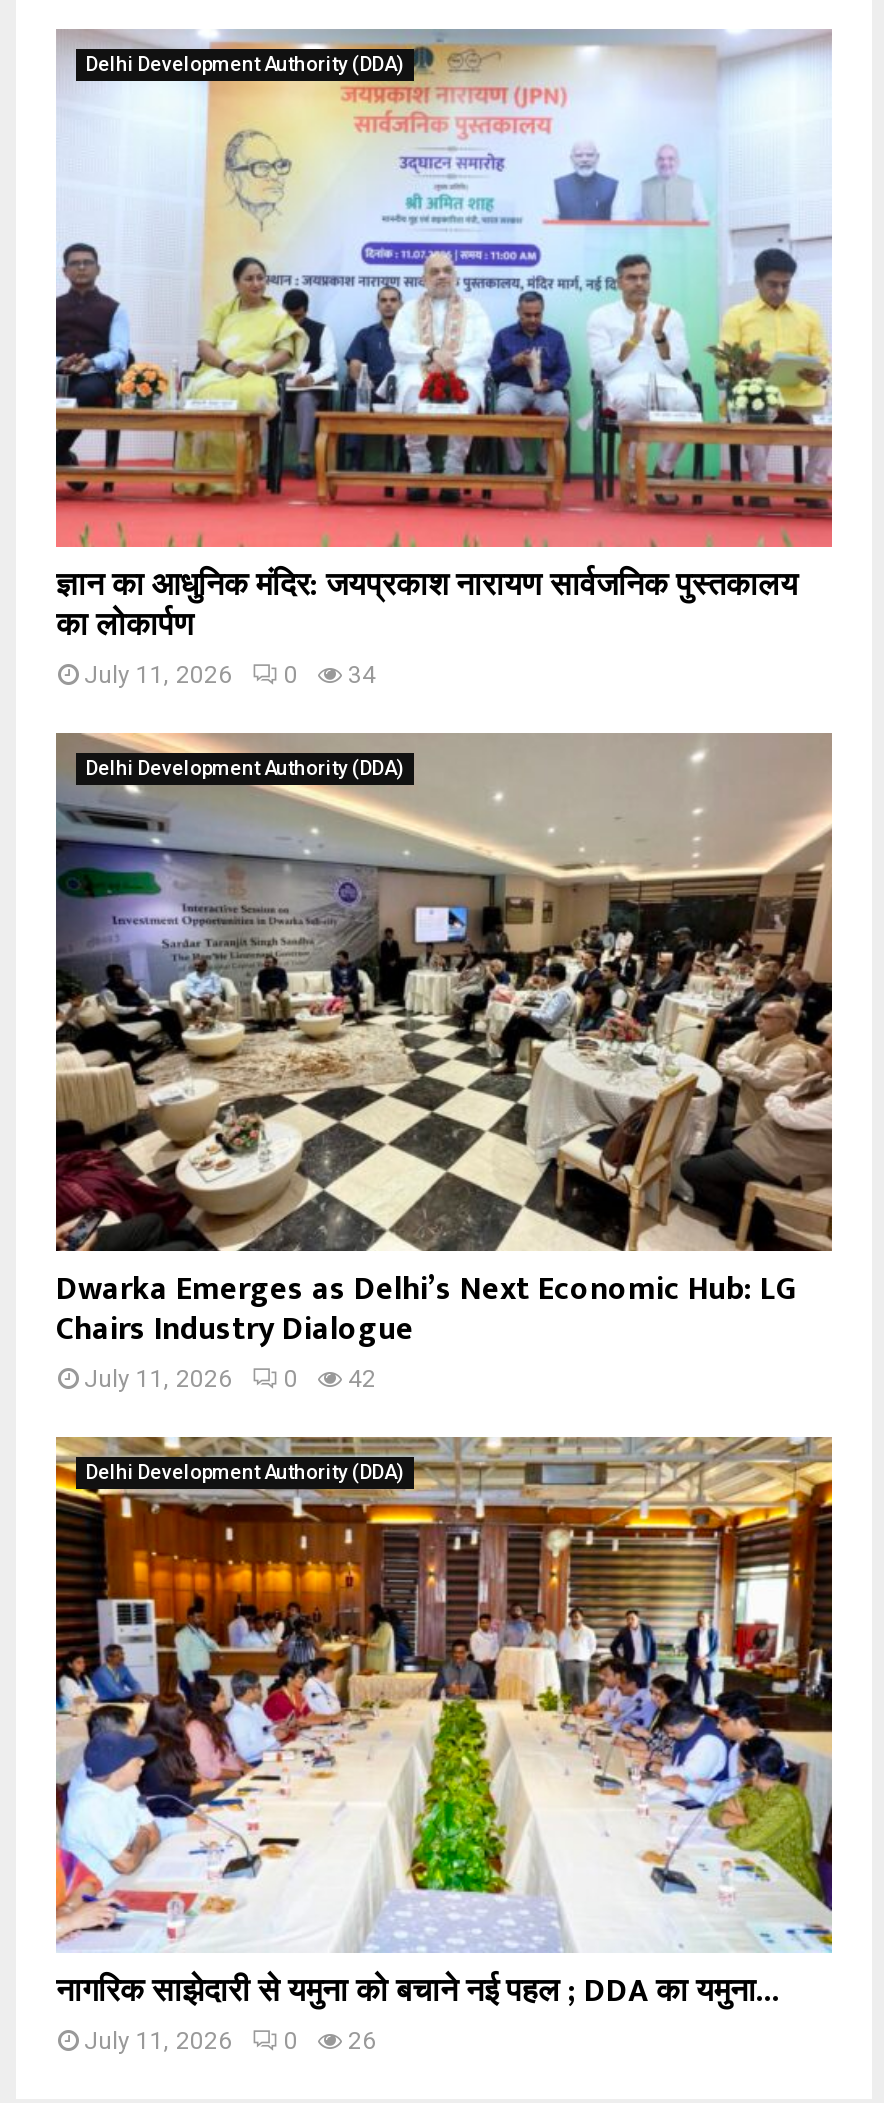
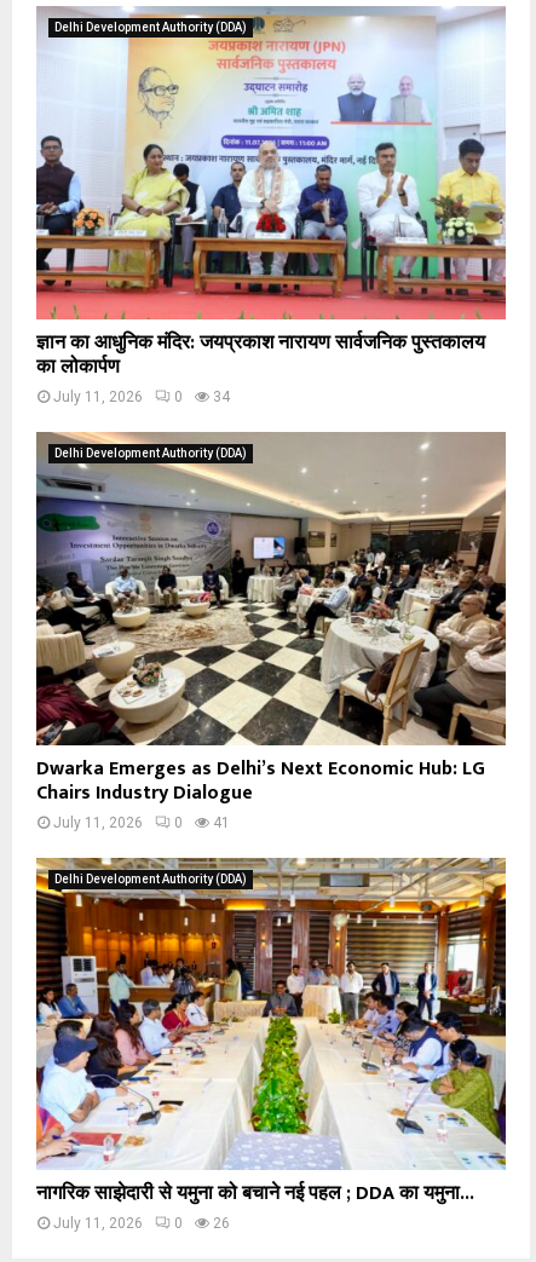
- July 11, 2026 0 42
+ July 11, 2026 0 41
